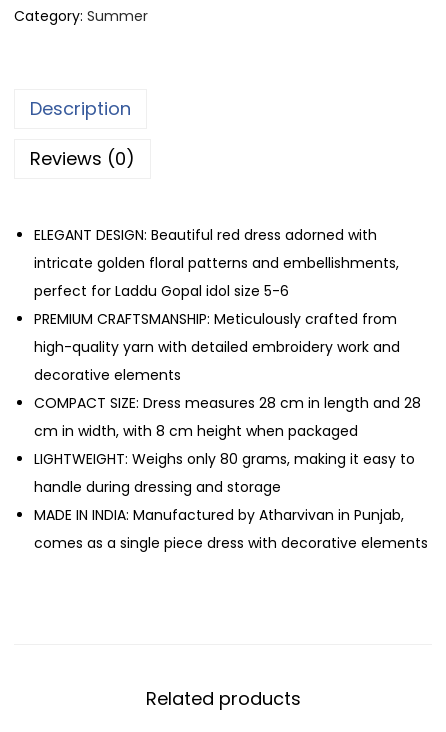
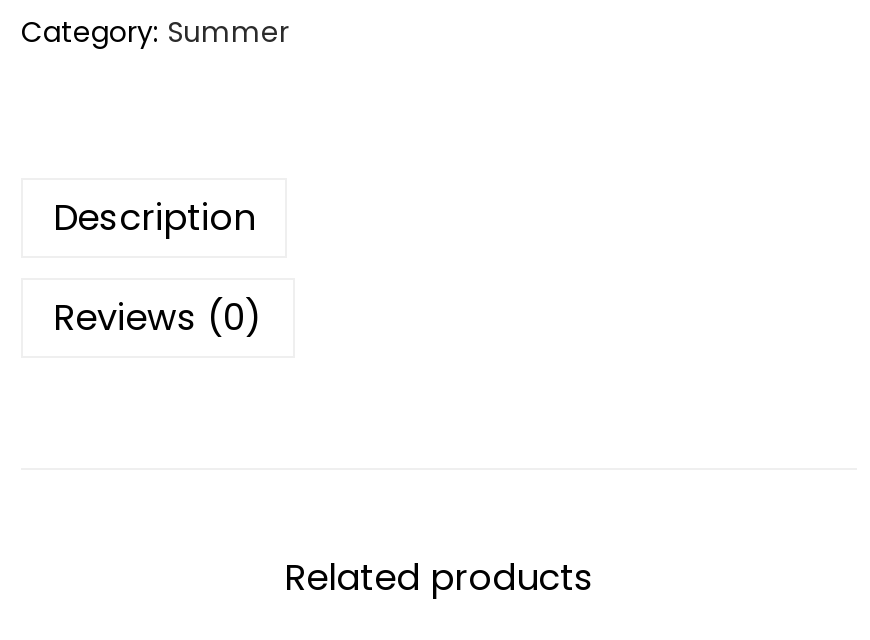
- ELEGANT DESIGN: Beautiful red dress adorned with
- intricate golden floral patterns and embellishments,
- perfect for Laddu Gopal idol size 5-6
- PREMIUM CRAFTSMANSHIP: Meticulously crafted from
- high-quality yarn with detailed embroidery work and
- decorative elements
- COMPACT SIZE: Dress measures 28 cm in length and 28
- cm in width, with 8 cm height when packaged
- LIGHTWEIGHT: Weighs only 80 grams, making it easy to
- handle during dressing and storage
- MADE IN INDIA: Manufactured by Atharvivan in Punjab,
- comes as a single piece dress with decorative elements
